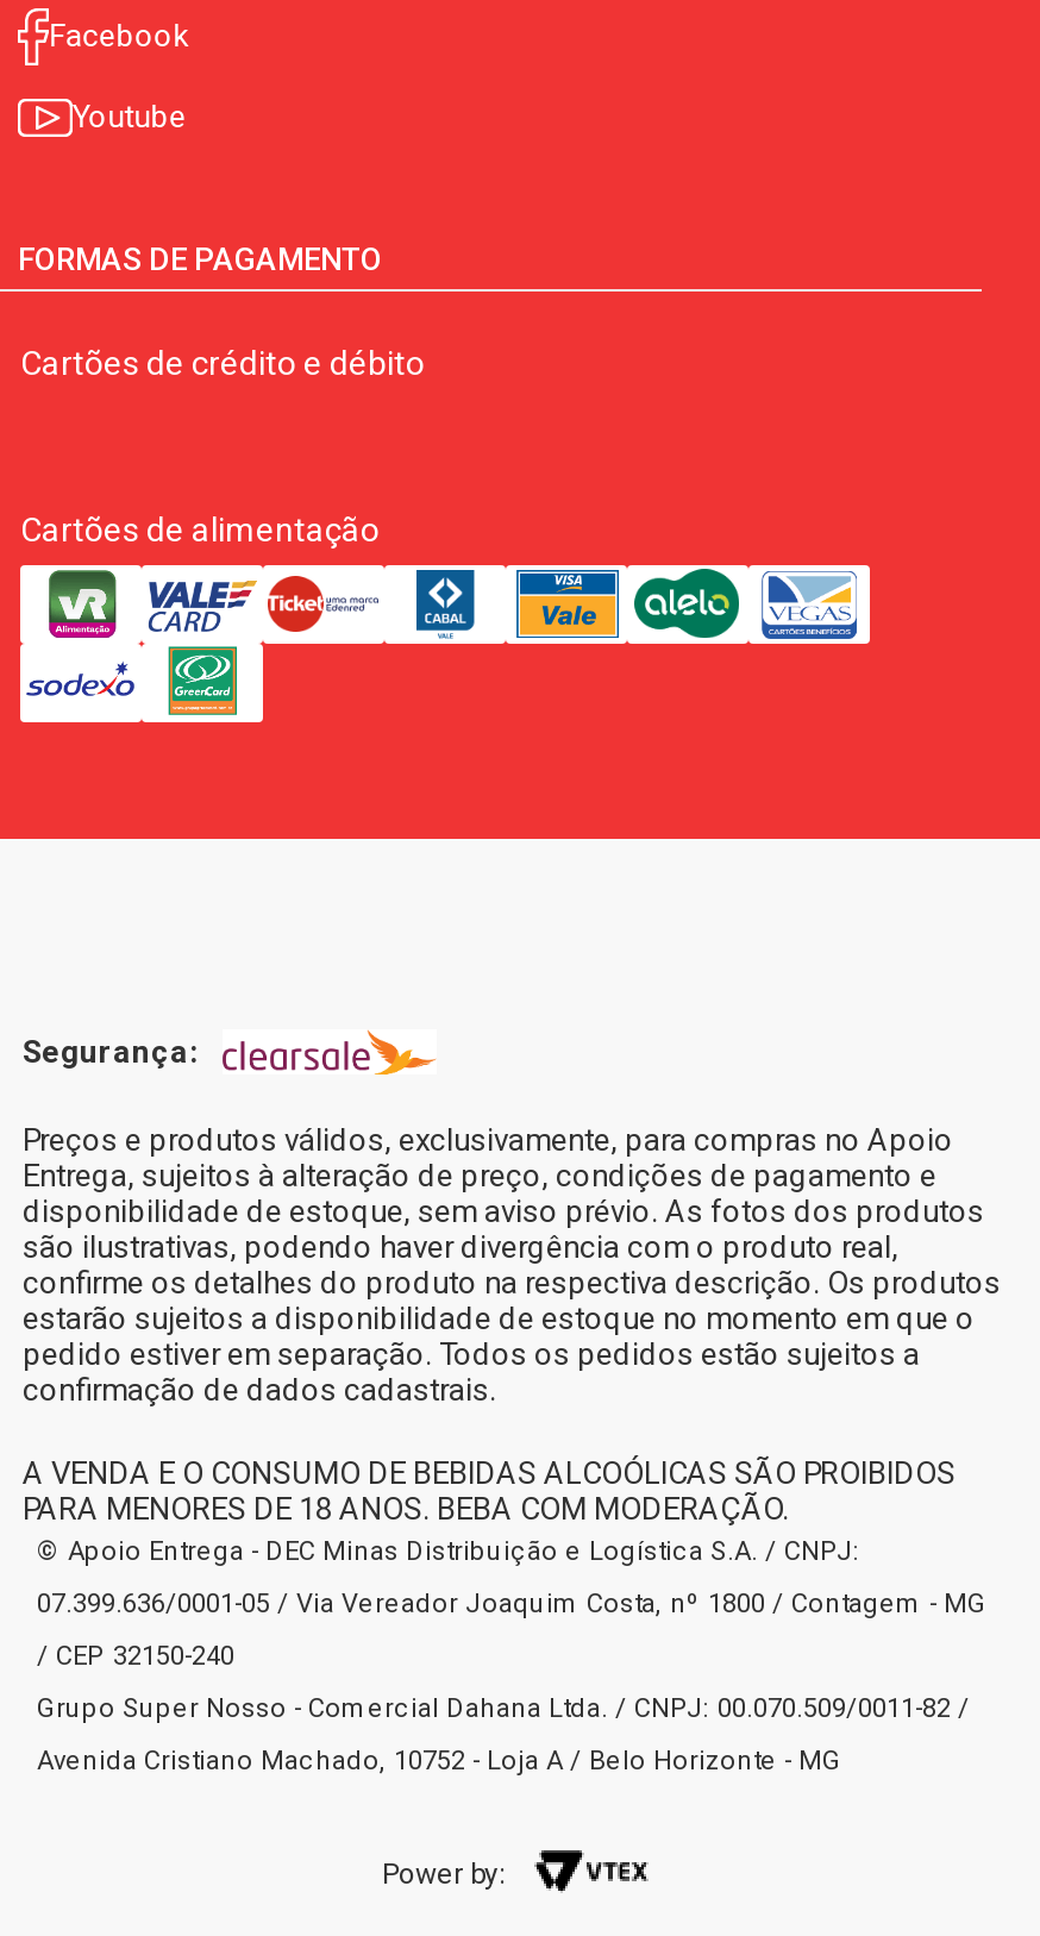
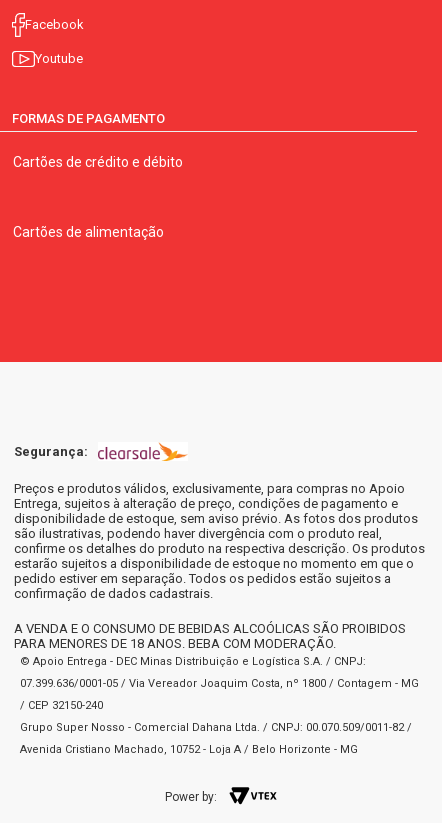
- [image]
